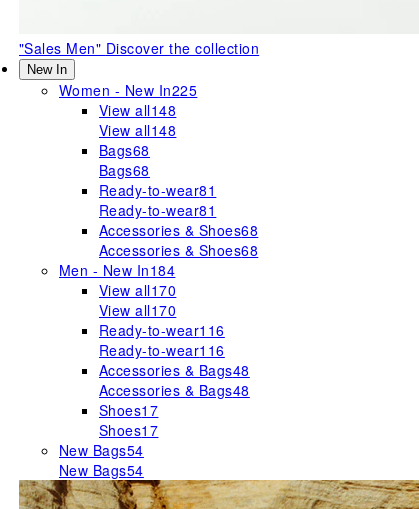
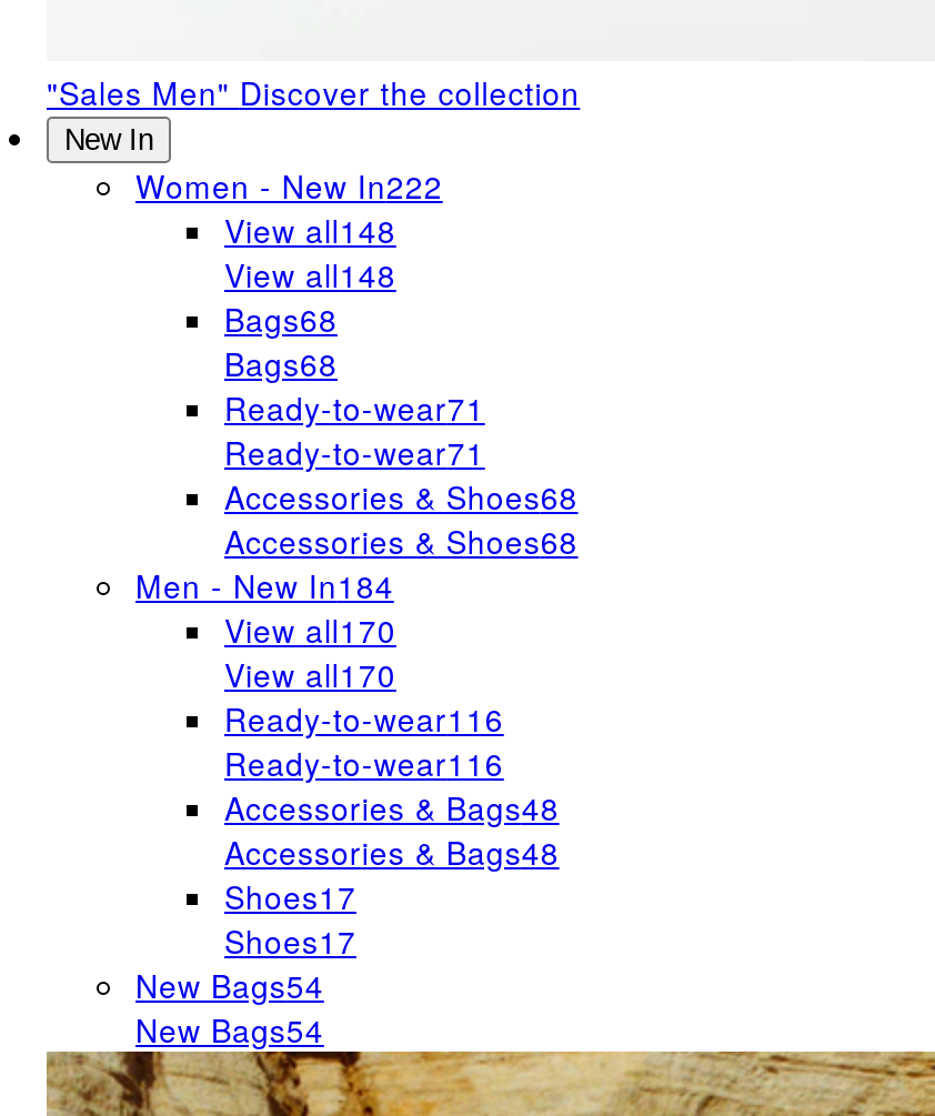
- Women - New In225
+ Women - New In222

- Ready-to-wear81
+ Ready-to-wear71

- Ready-to-wear81
+ Ready-to-wear71
